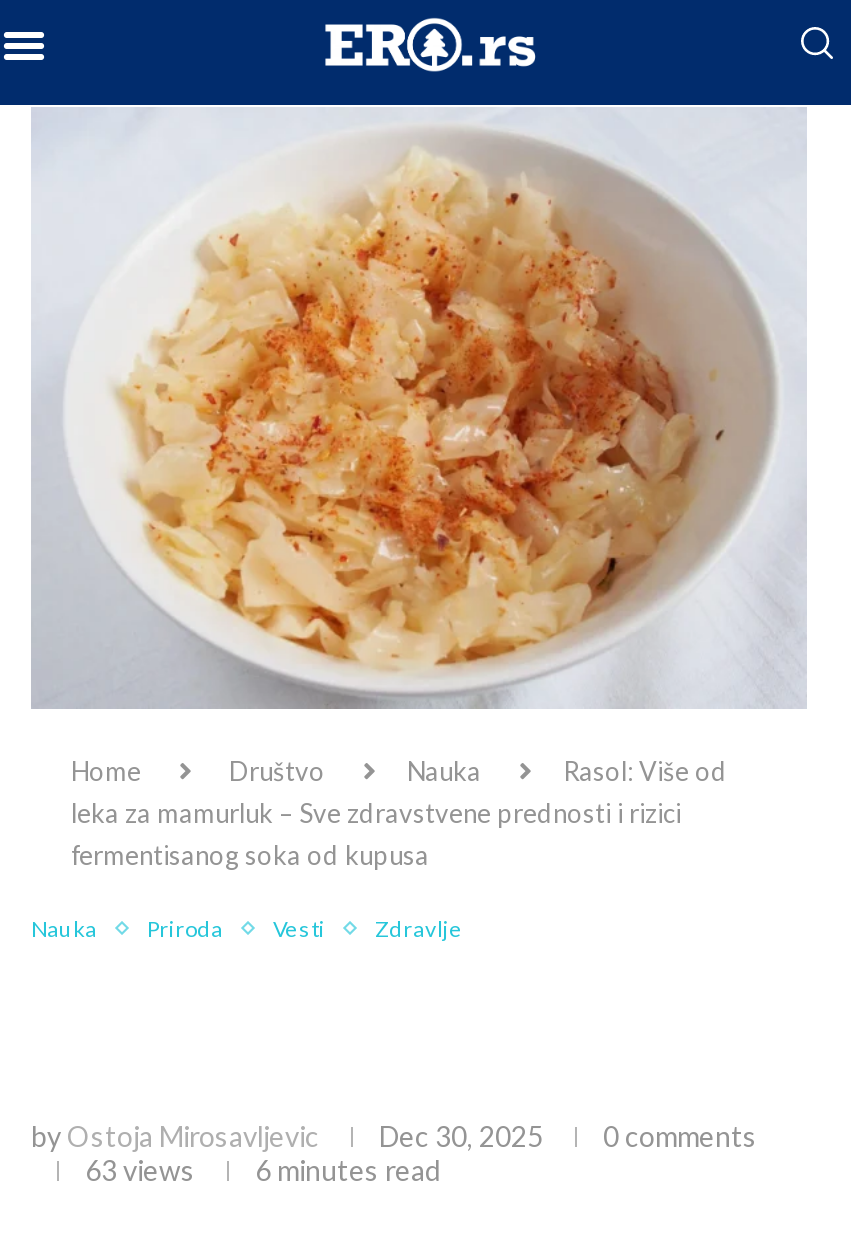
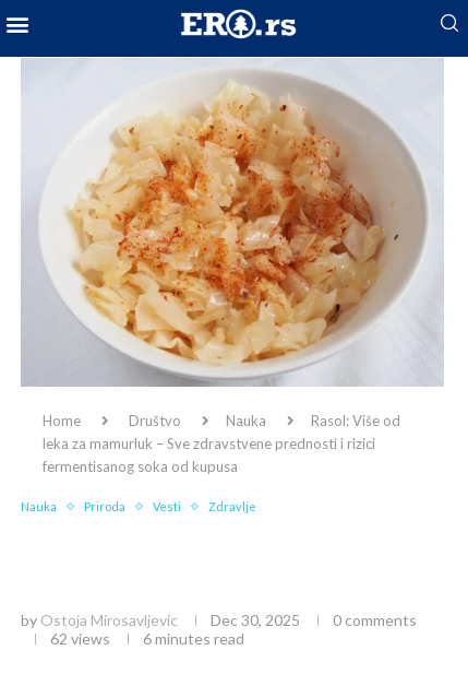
- 63 views 6 minutes read
+ 62 views 6 minutes read
